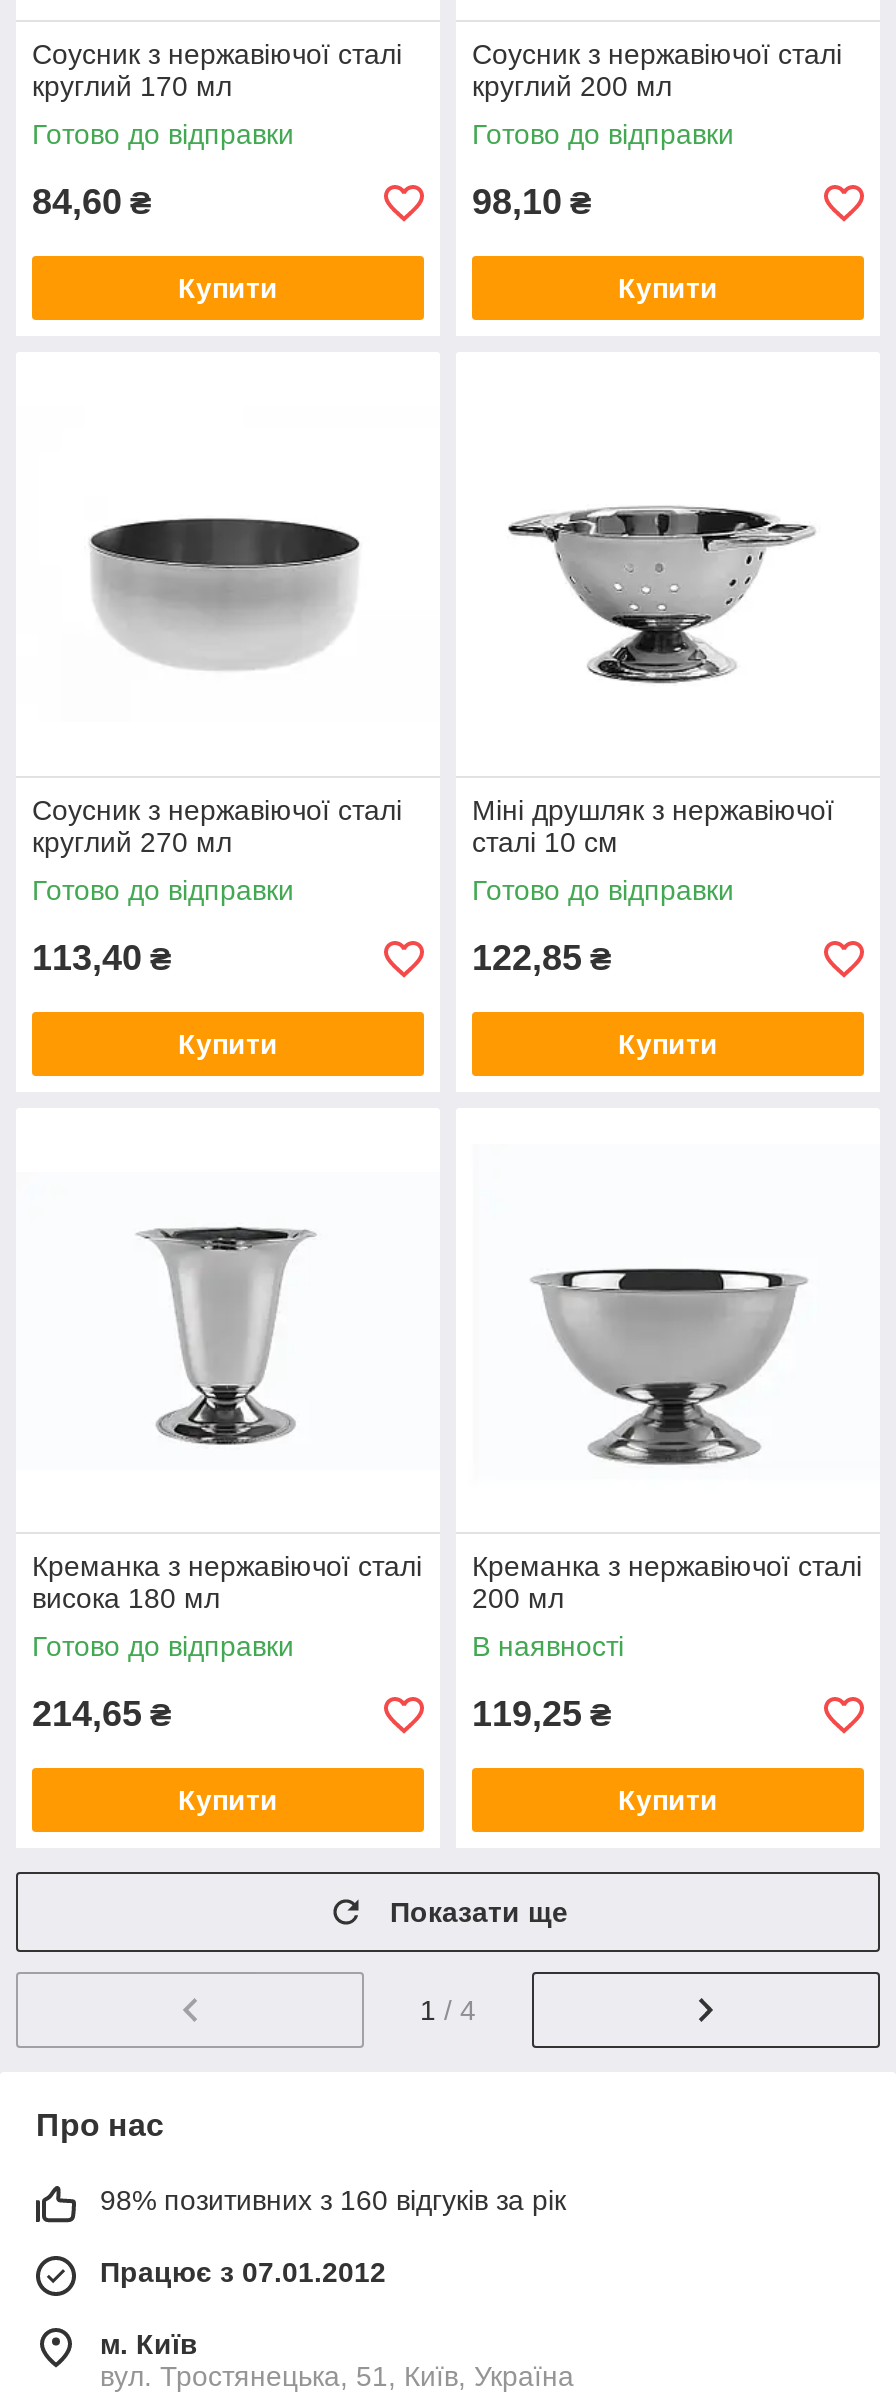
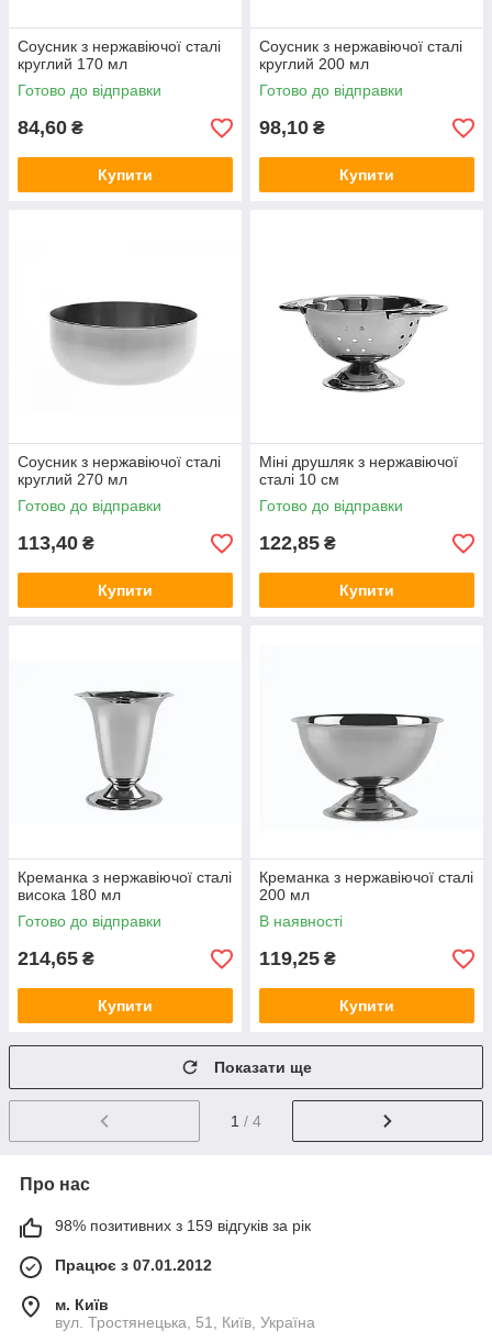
- 98% позитивних з 160 відгуків за рік
+ 98% позитивних з 159 відгуків за рік
